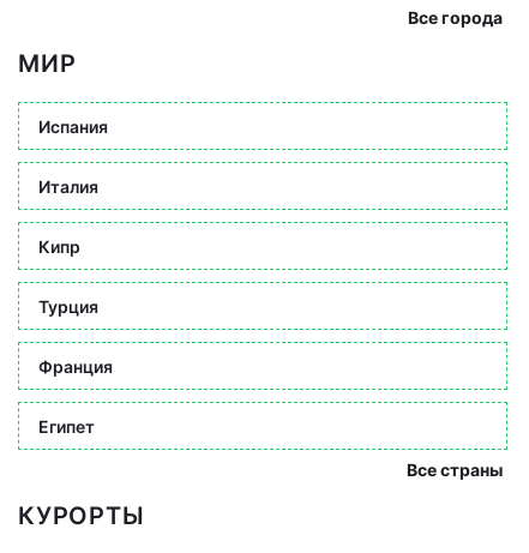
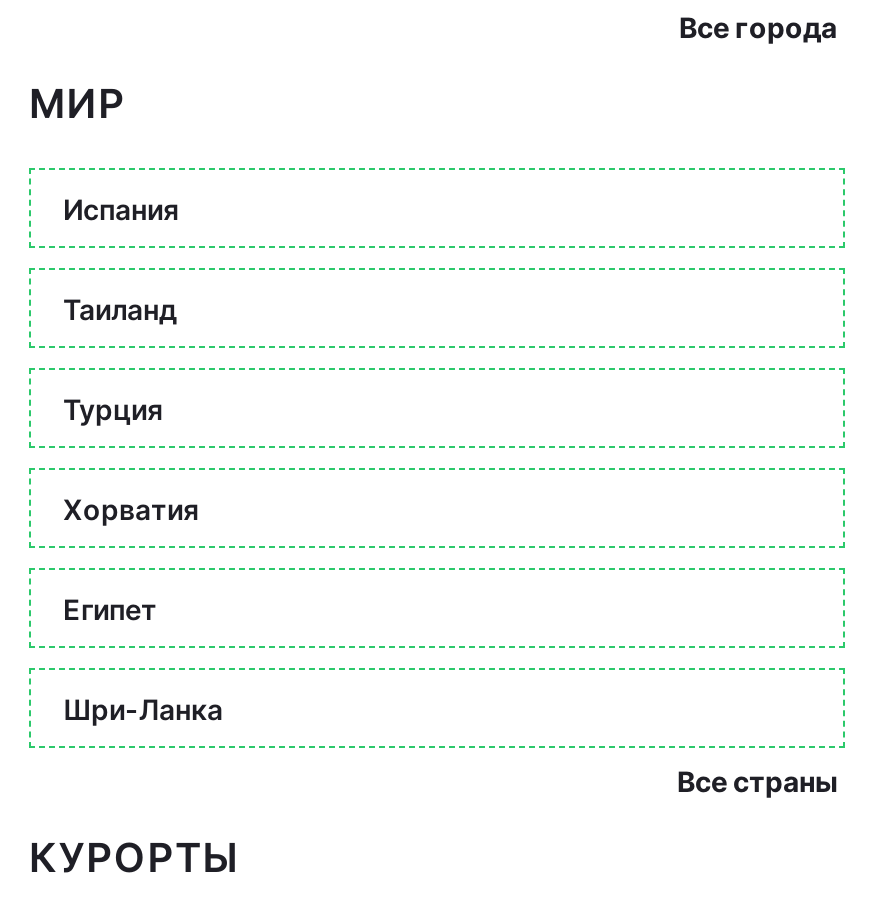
- Италия
- Кипр
+ Таиланд

moved up: Турция

- Франция
+ Хорватия

moved up: Египет

+ Шри-Ланка
